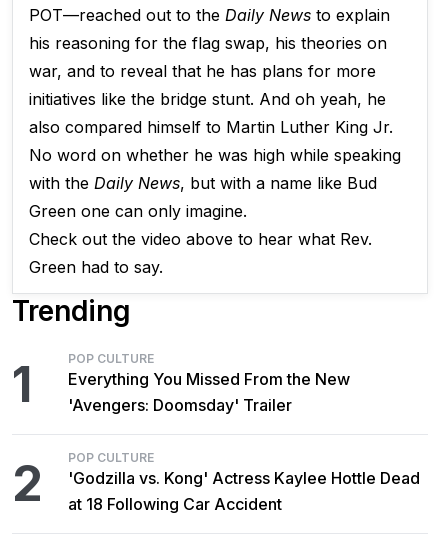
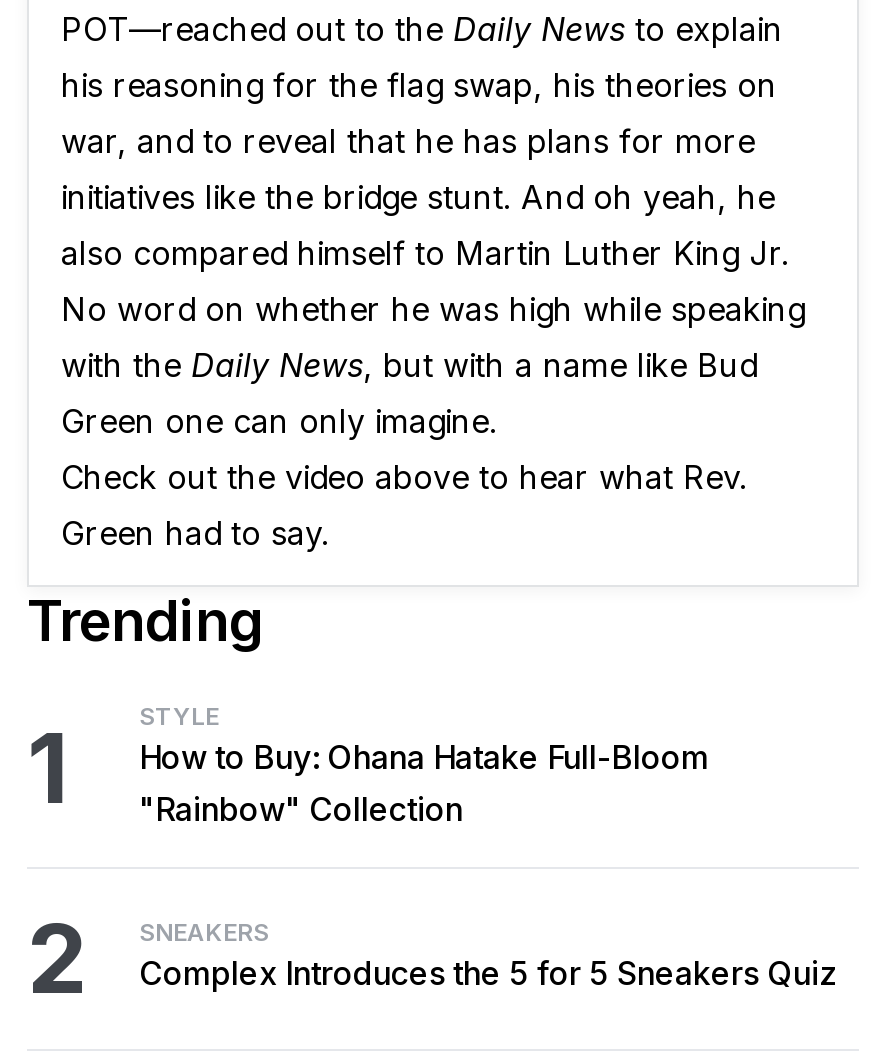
- POP CULTURE
- Everything You Missed From the New
- 'Avengers: Doomsday' Trailer
+ STYLE
+ How to Buy: Ohana Hatake Full-Bloom
+ "Rainbow" Collection

- POP CULTURE
- 'Godzilla vs. Kong' Actress Kaylee Hottle Dead
- at 18 Following Car Accident
+ SNEAKERS
+ Complex Introduces the 5 for 5 Sneakers Quiz
